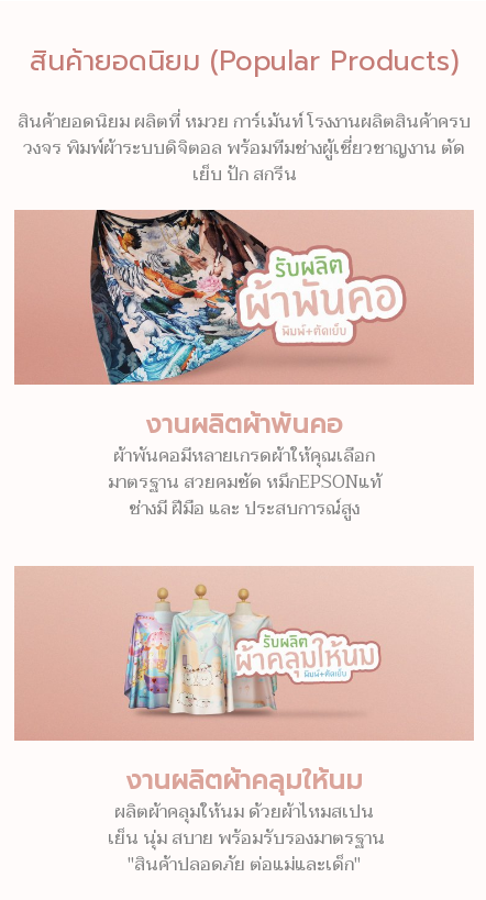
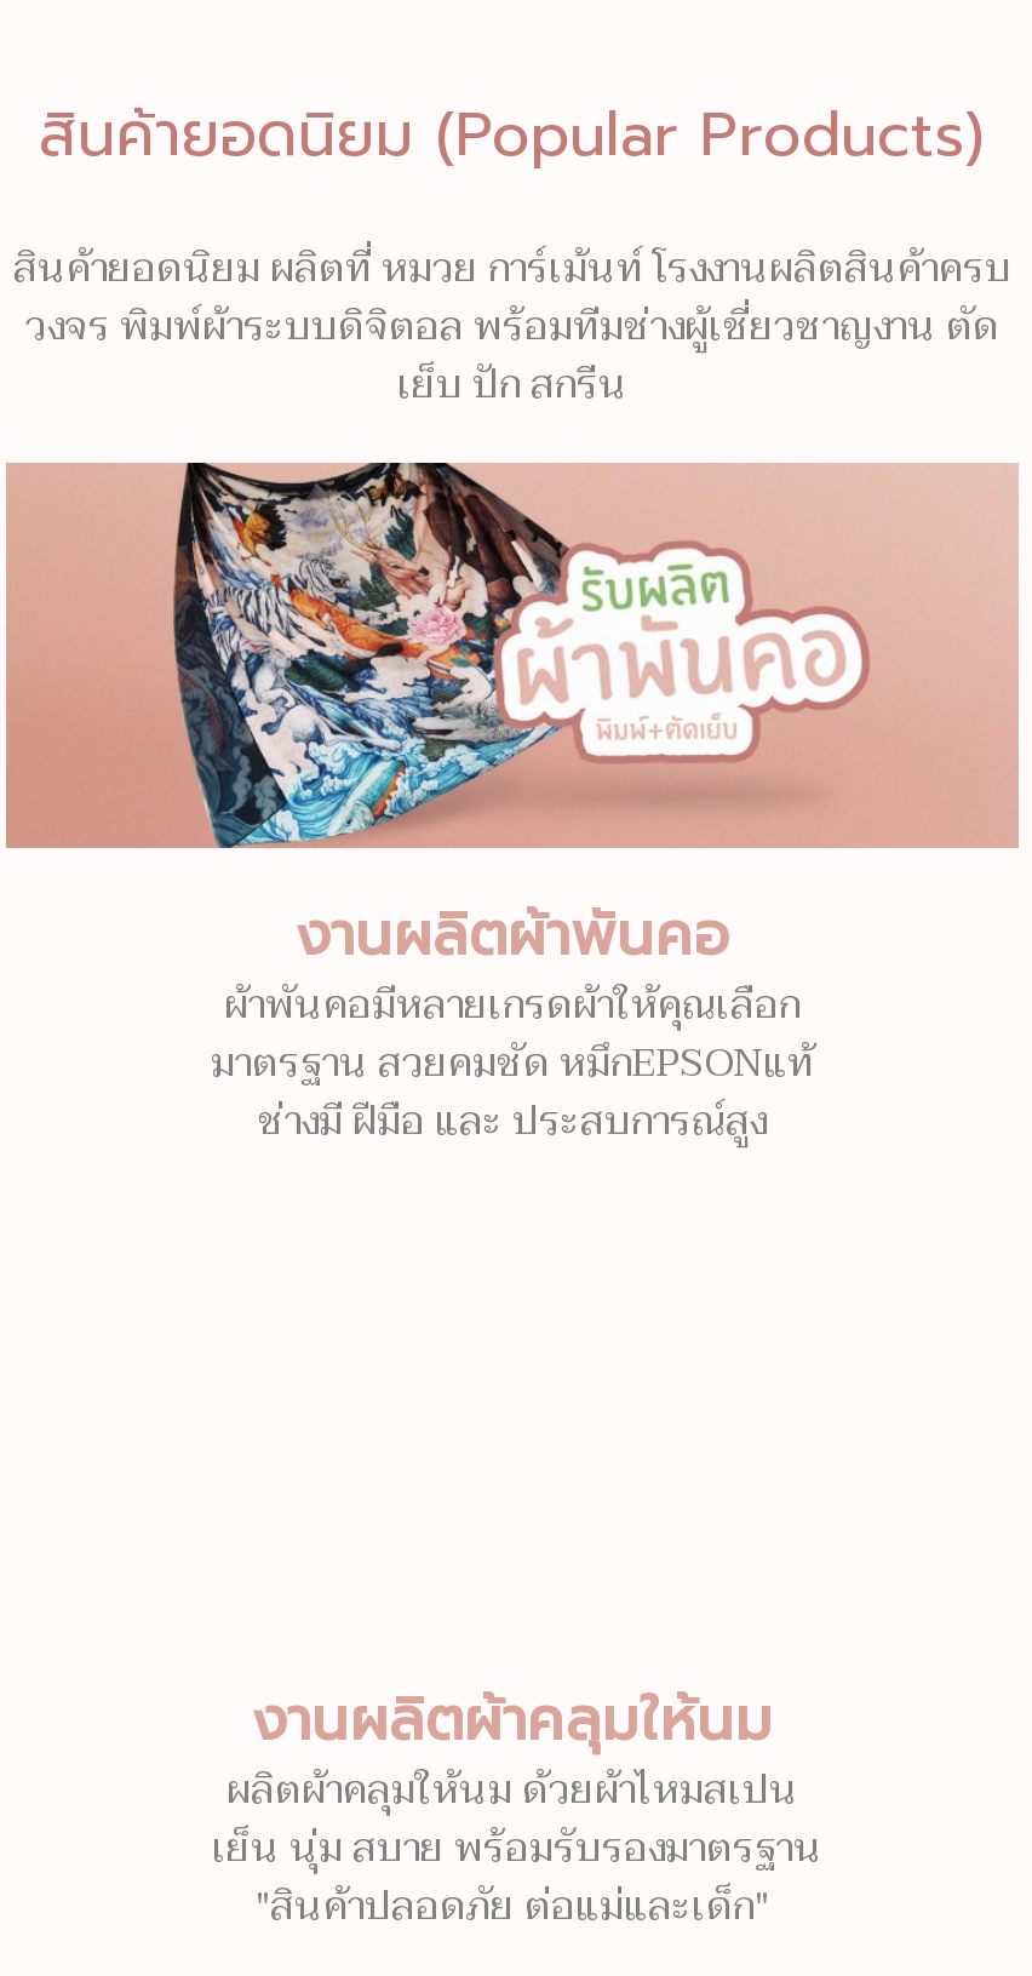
- [image]
